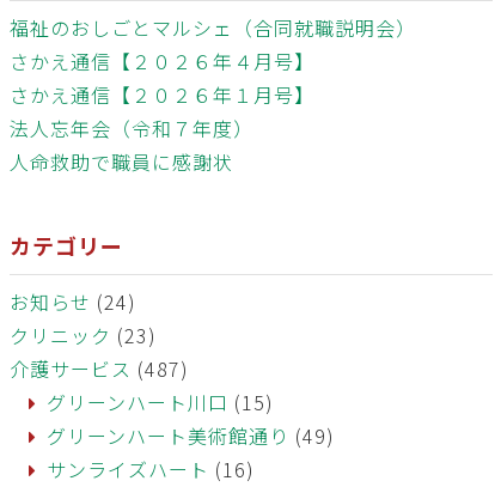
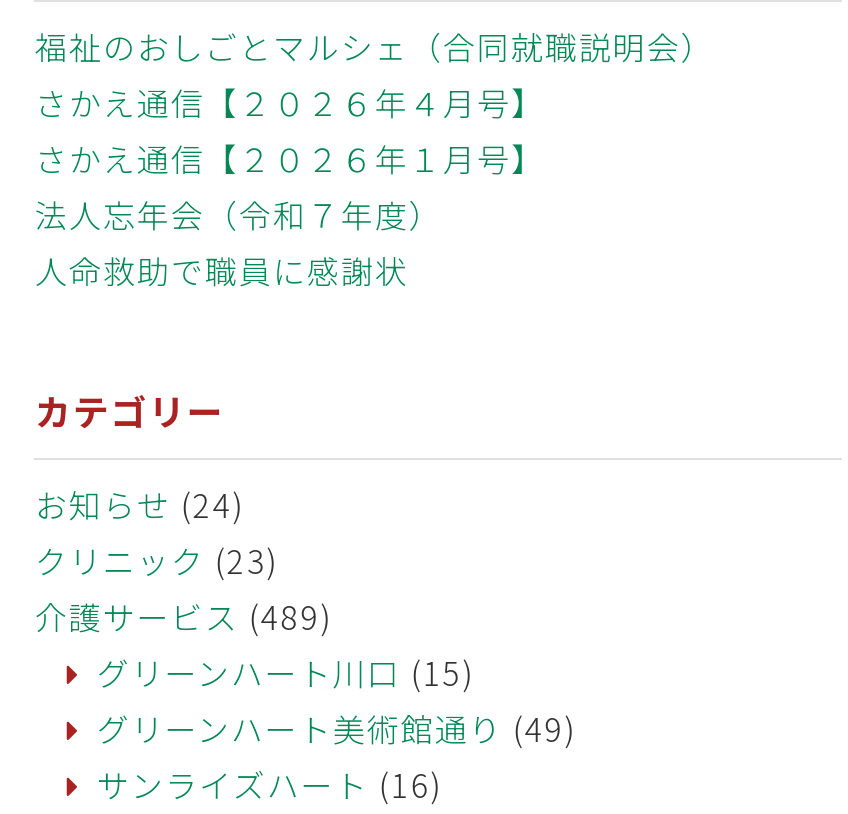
- 介護サービス(487)
+ 介護サービス(489)
